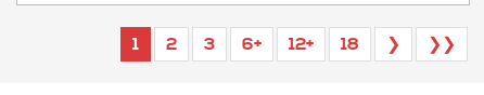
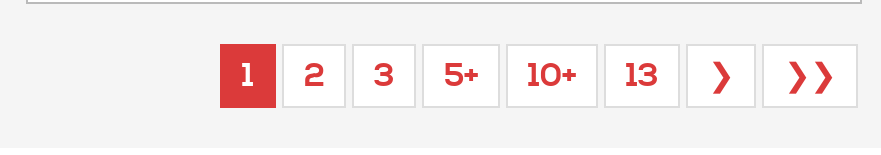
- 6+
+ 5+

- 12+
+ 10+

- 18
+ 13
